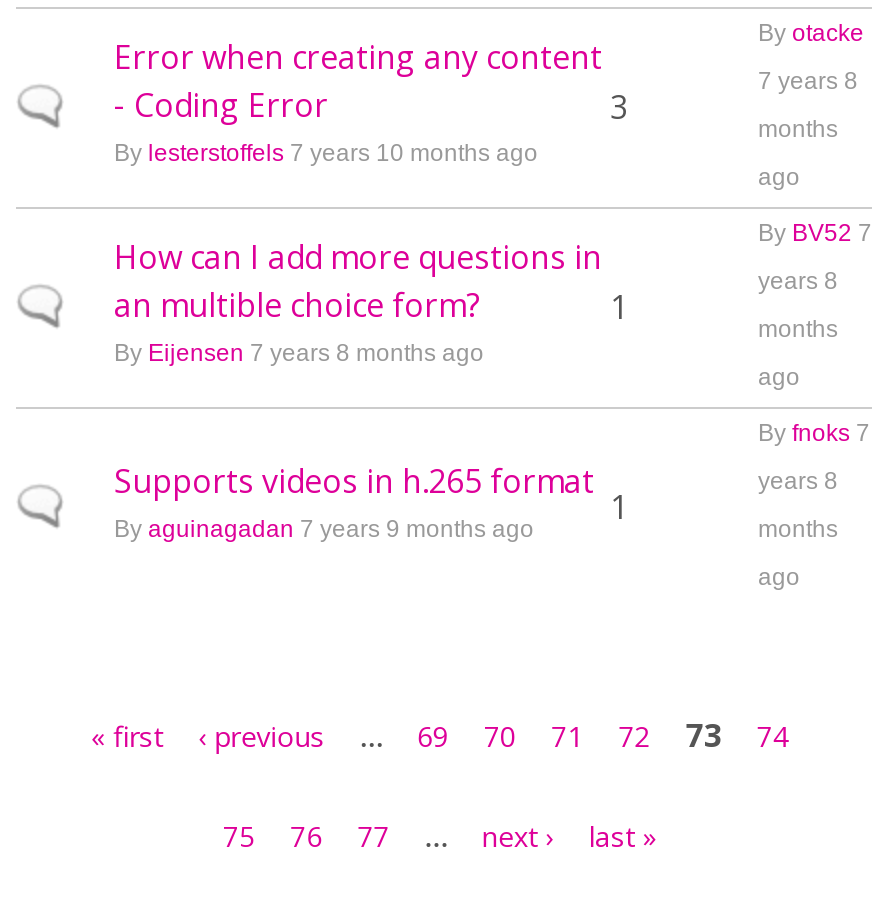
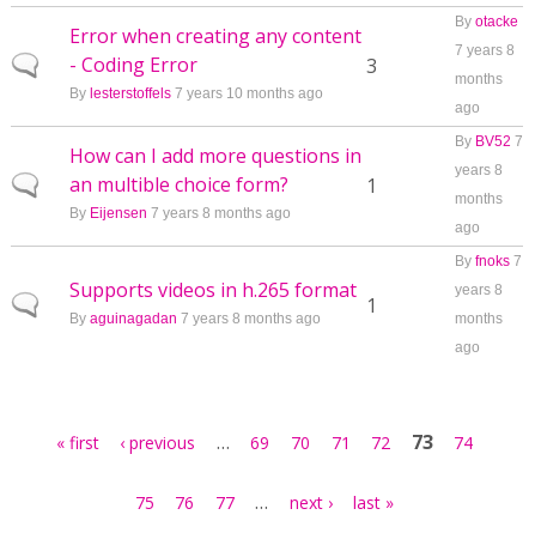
- By aguinagadan 7 years 9 months ago
+ By aguinagadan 7 years 8 months ago
